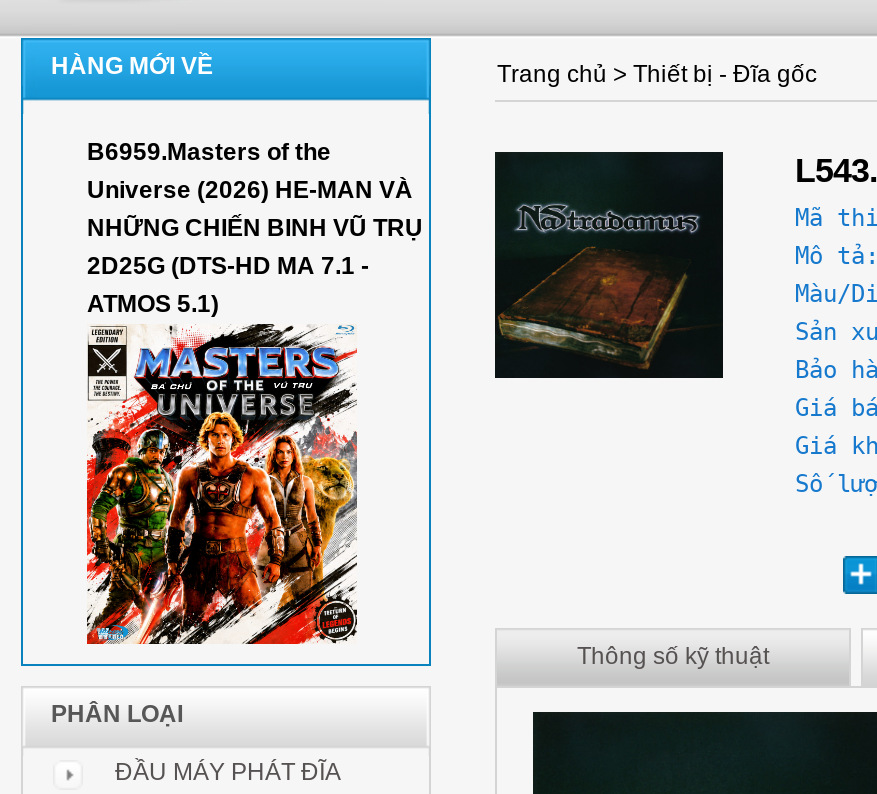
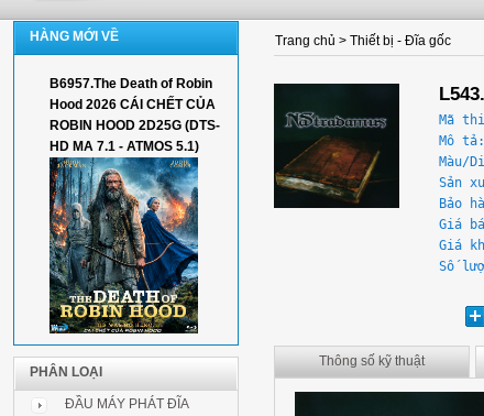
- B6959.Masters of the
- Universe (2026) HE-MAN VÀ
- NHỮNG CHIẾN BINH VŨ TRỤ
- 2D25G (DTS-HD MA 7.1 -
- ATMOS 5.1)
+ B6957.The Death of Robin
+ Hood 2026 CÁI CHẾT CỦA
+ ROBIN HOOD 2D25G (DTS-
+ HD MA 7.1 - ATMOS 5.1)

- [image]
+ [image]
